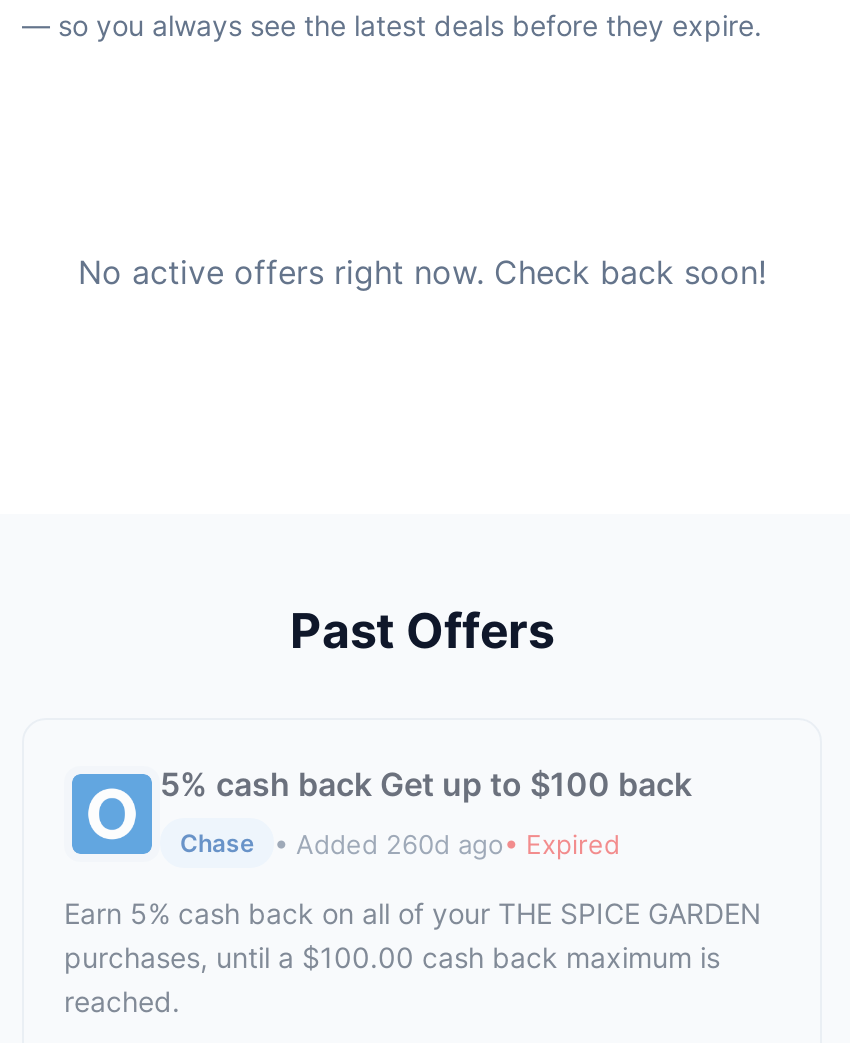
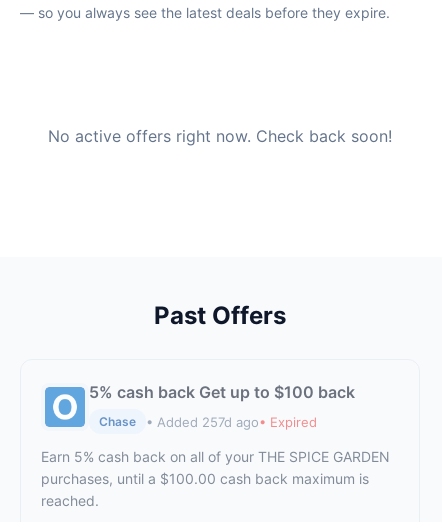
- • Added 260d ago• Expired
+ • Added 257d ago• Expired
